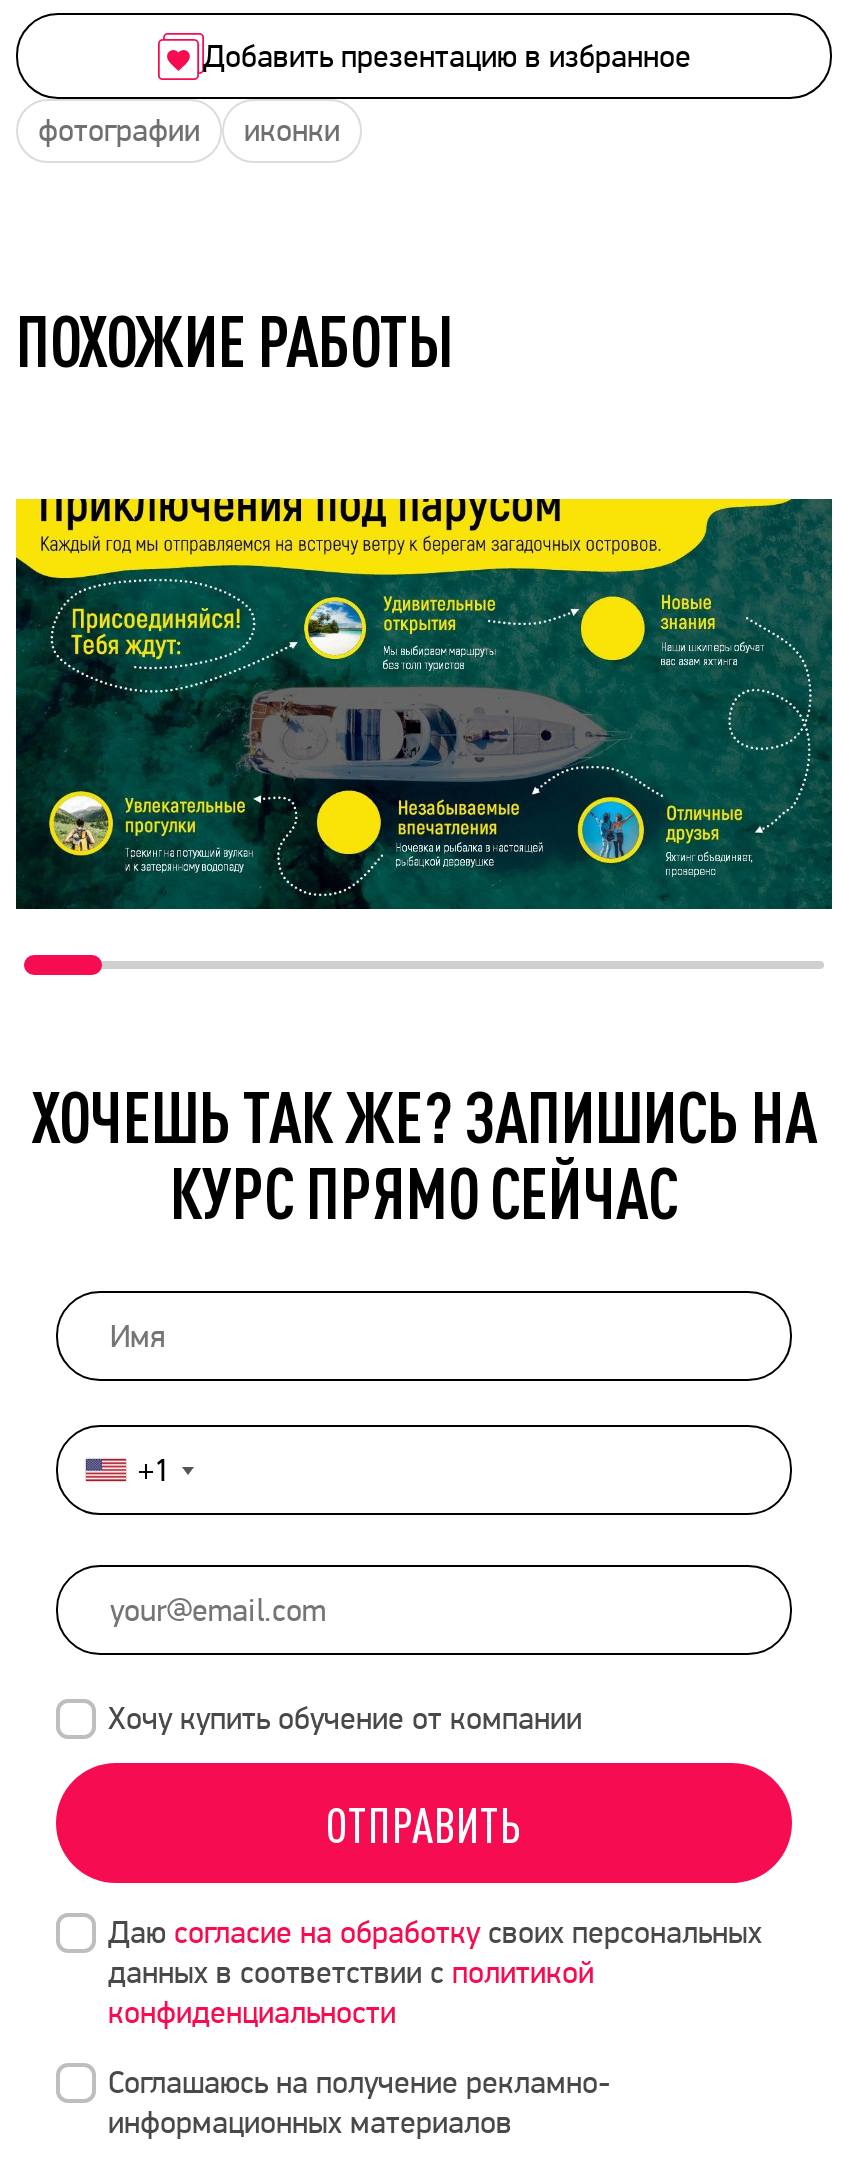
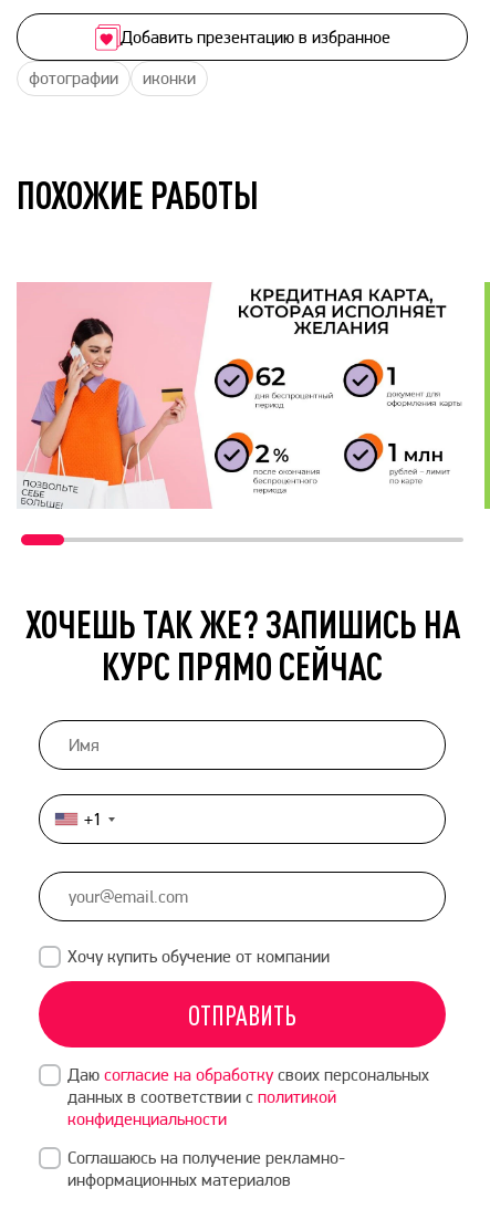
- [image]
+ [image]
